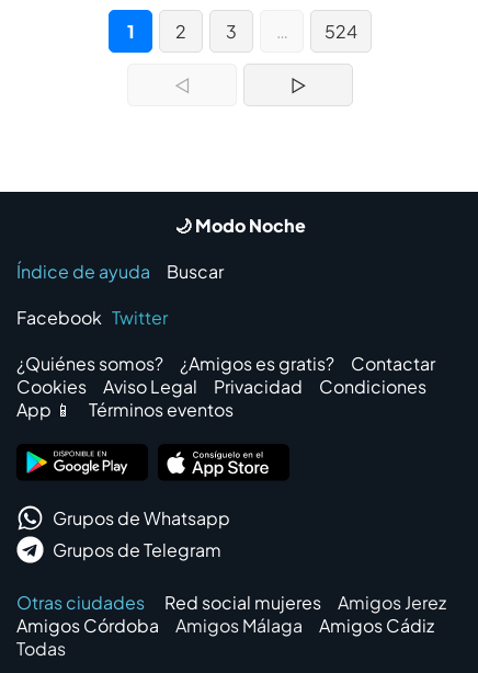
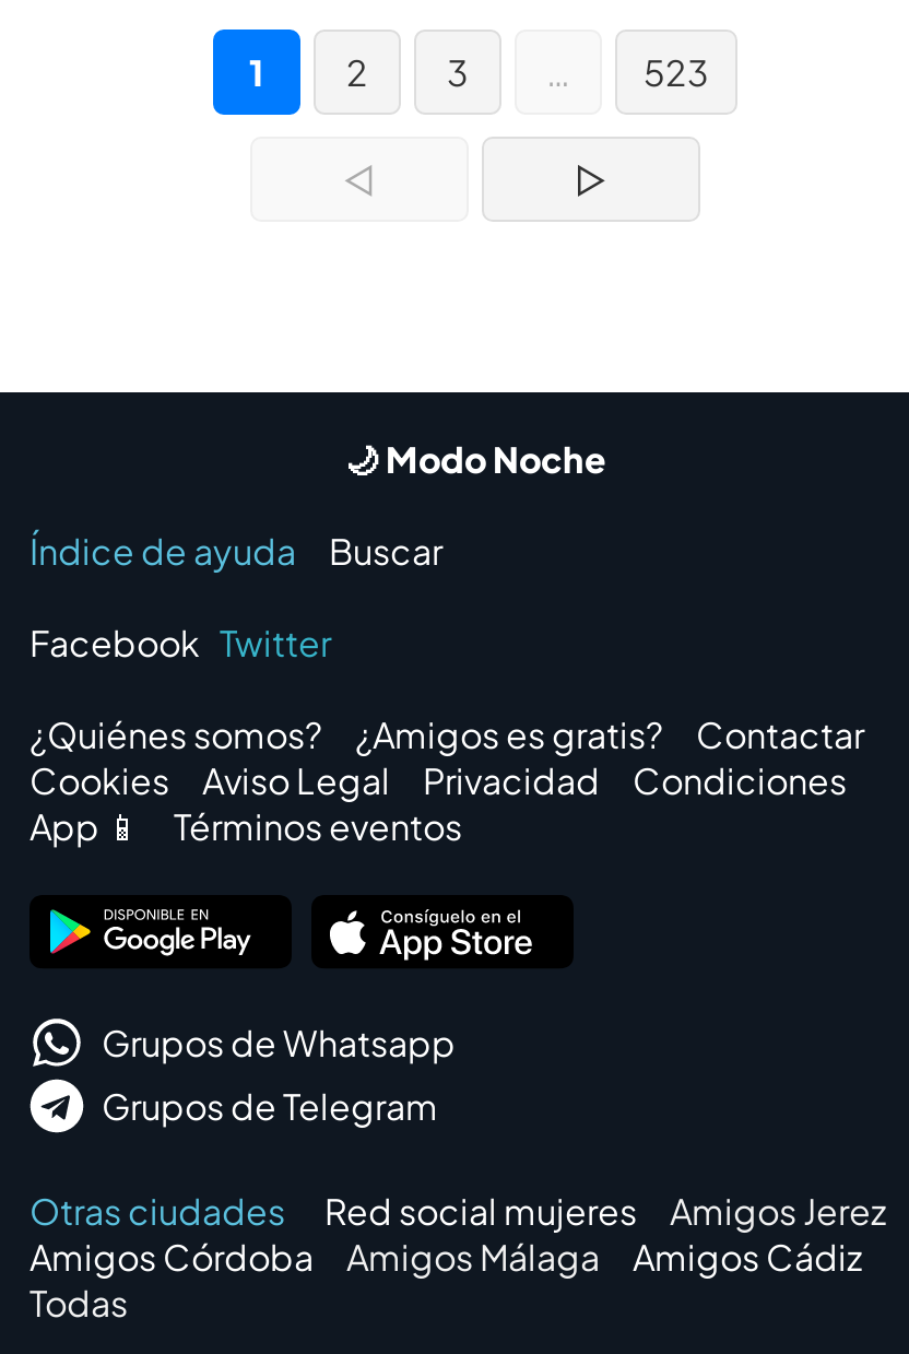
- 524
+ 523
